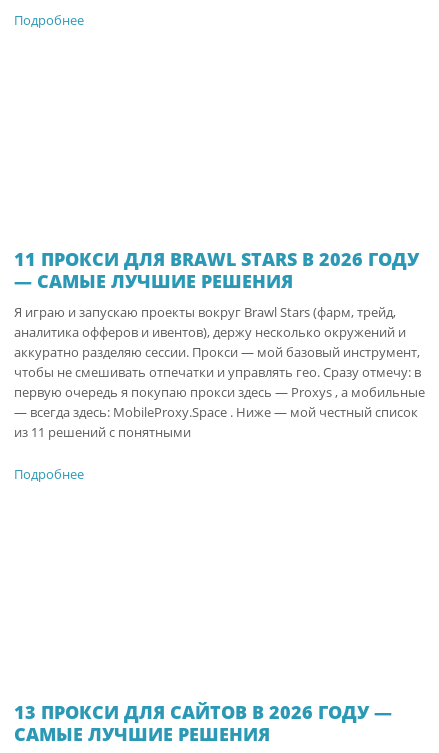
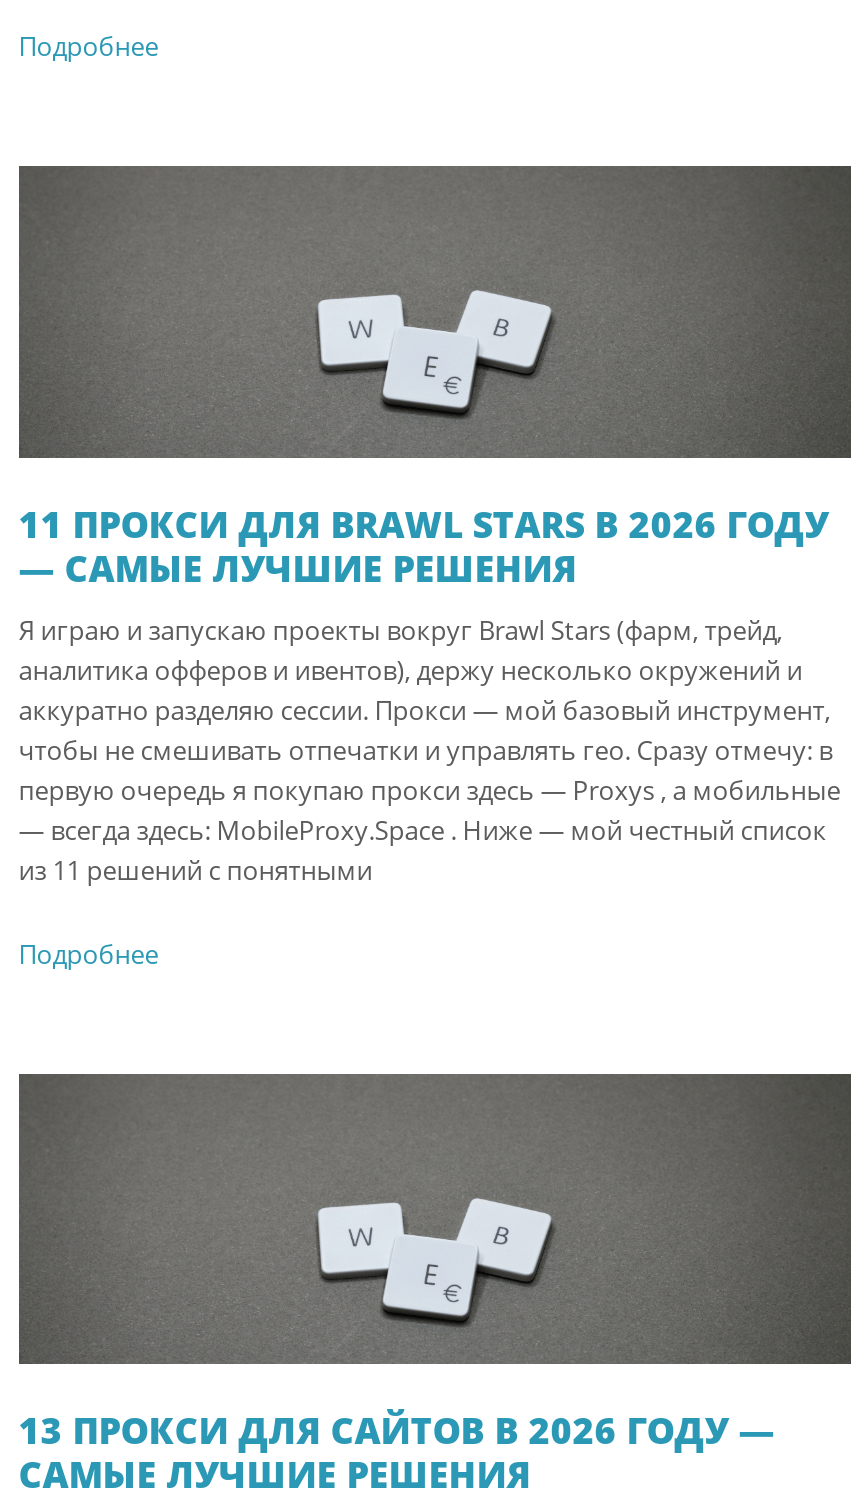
+ [image]

+ [image]
